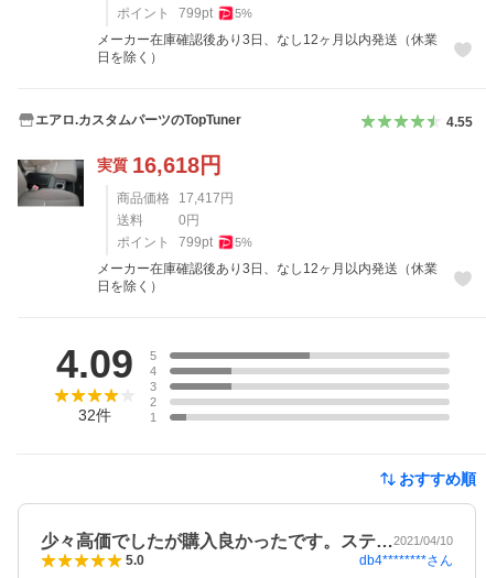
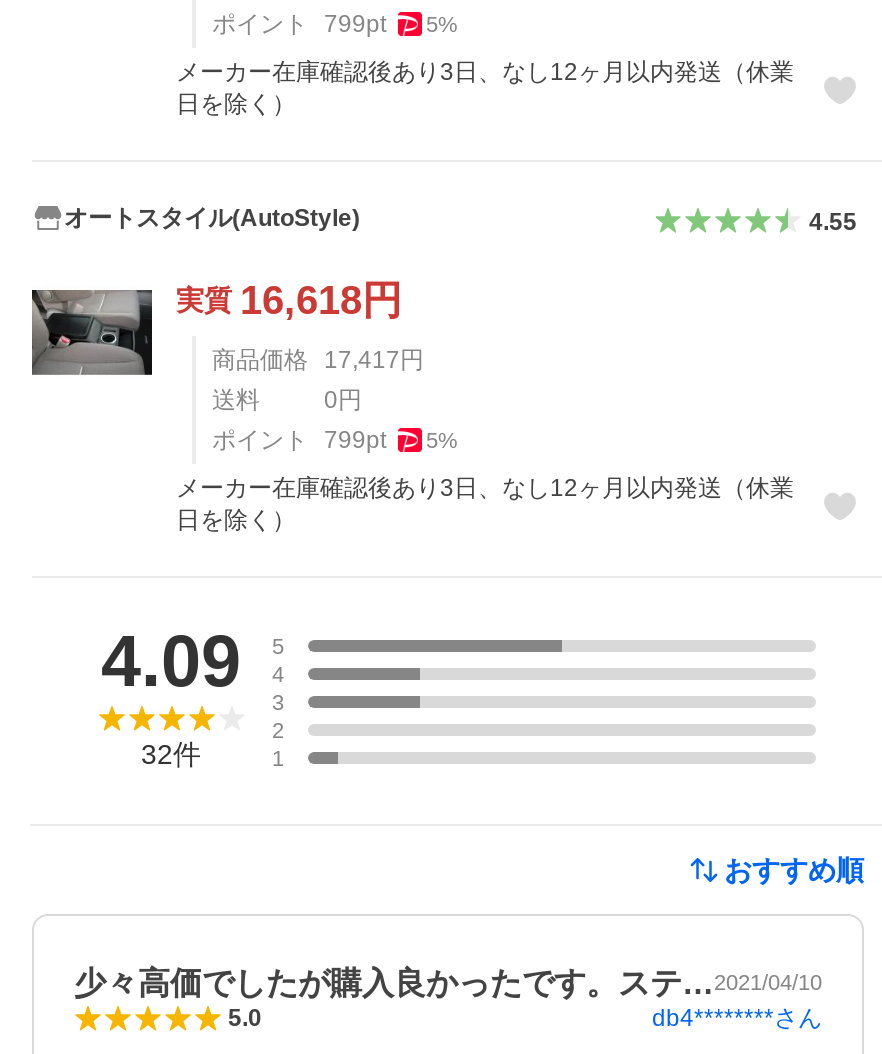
- エアロ.カスタムパーツのTopTuner
+ オートスタイル(AutoStyle)
